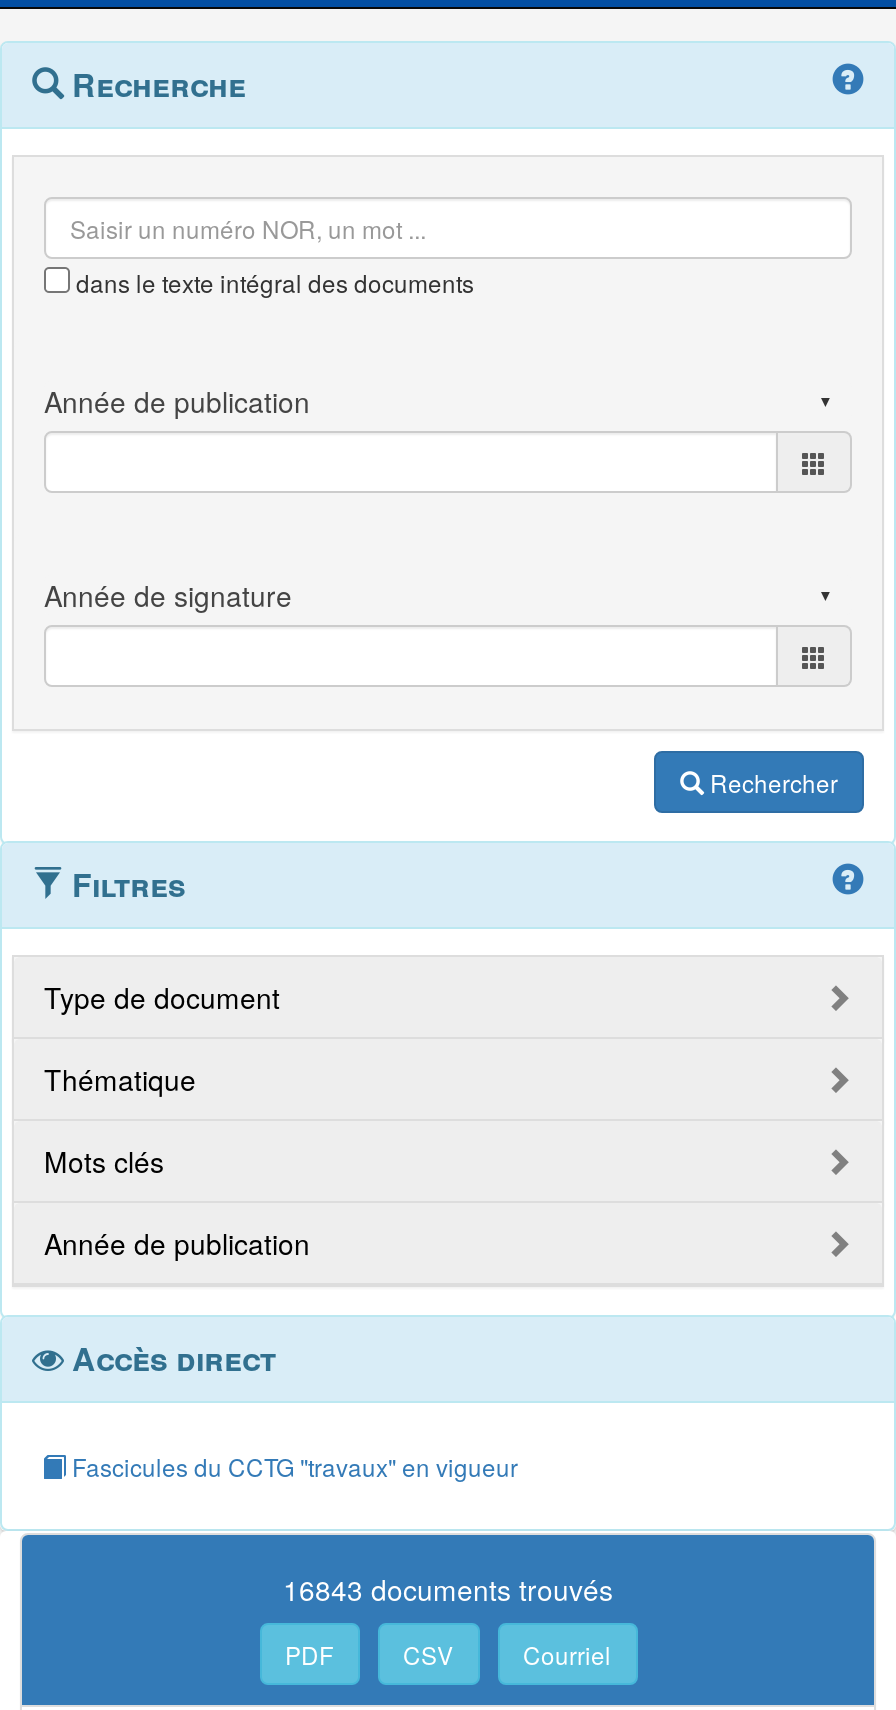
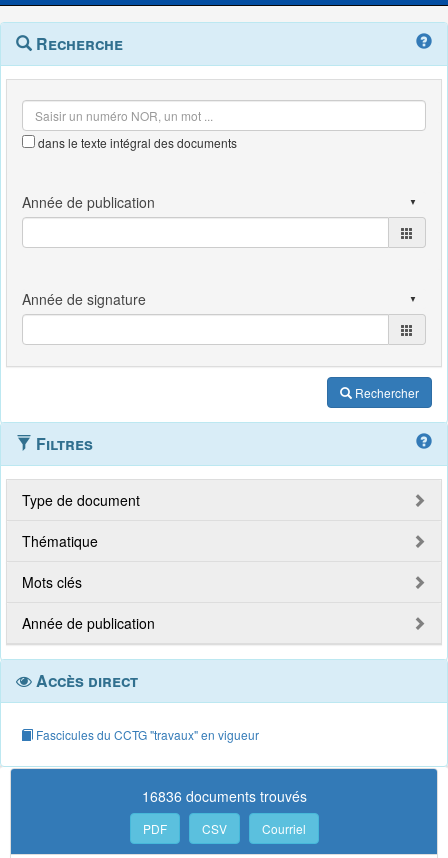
- 16843 documents trouvés
+ 16836 documents trouvés
